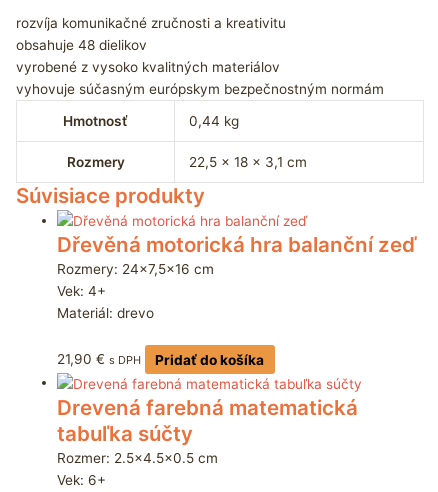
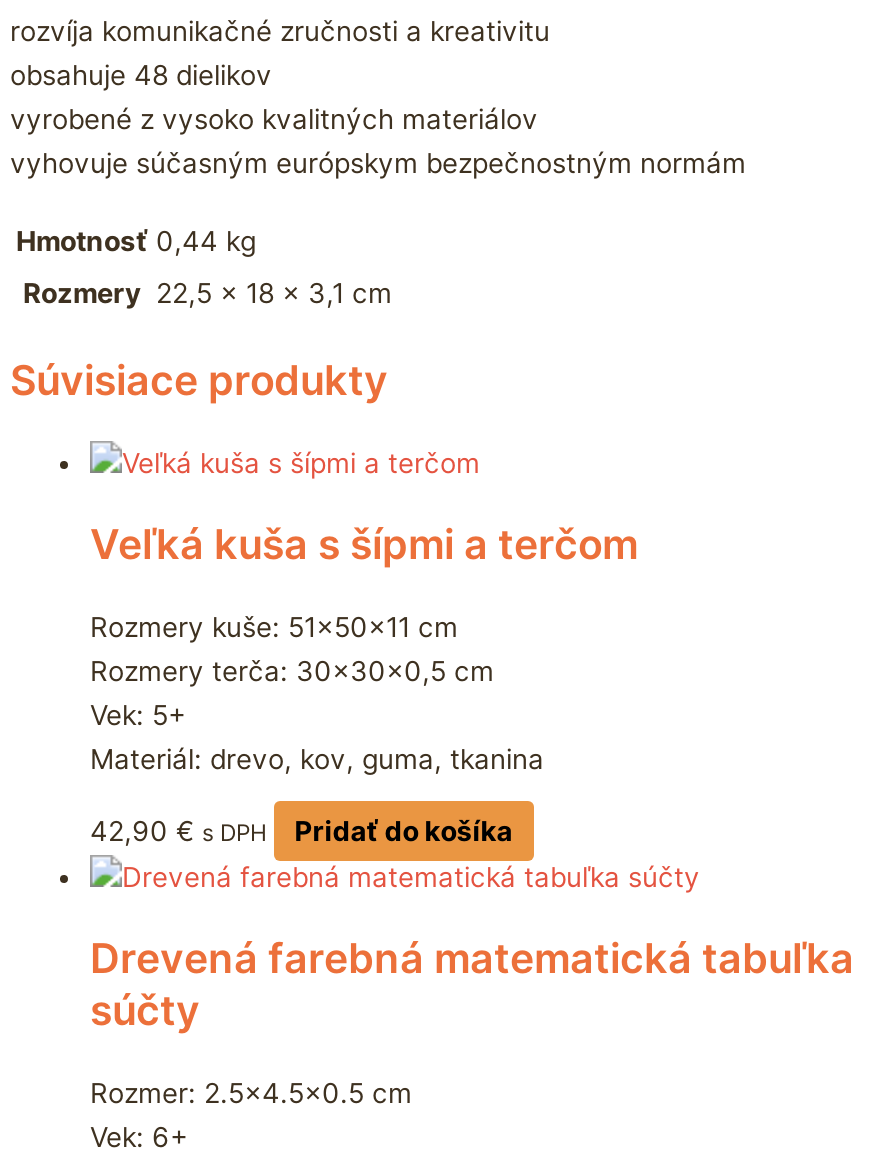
- Dřevěná motorická hra balanční zeď
- Rozmery: 24×7,5×16 cm
- Vek: 4+
- Materiál: drevo
- 21,90 € s DPH
+ Veľká kuša s šípmi a terčom
+ Rozmery kuše: 51x50x11 cm
+ Rozmery terča: 30x30x0,5 cm
+ Vek: 5+
+ Materiál: drevo, kov, guma, tkanina
+ 42,90 € s DPH
